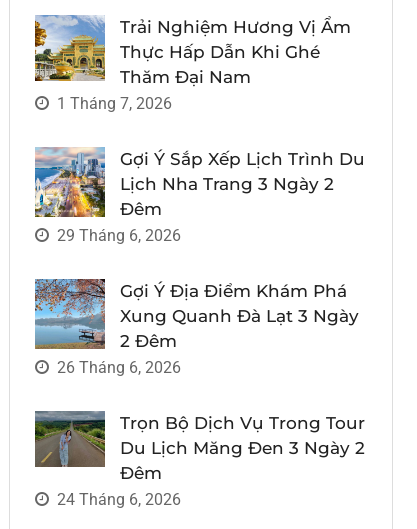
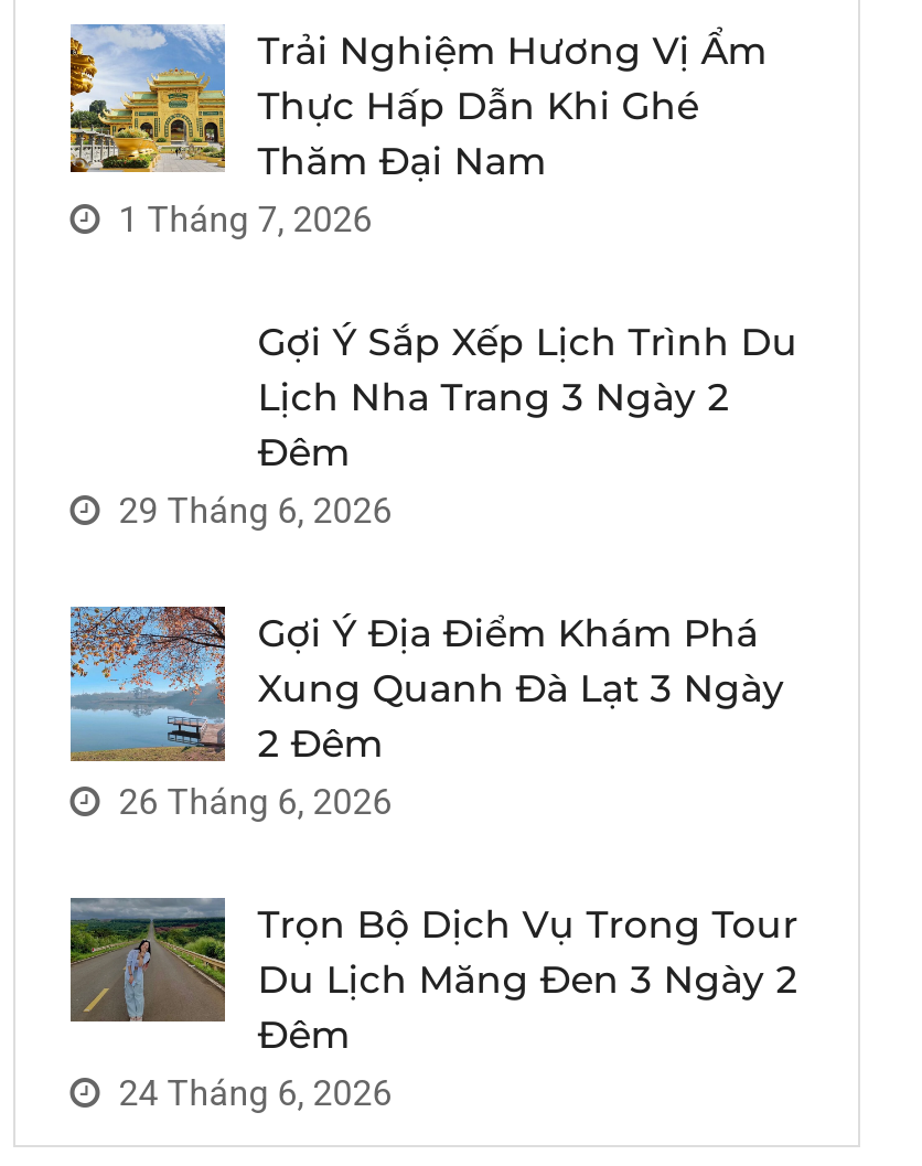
- [image]
